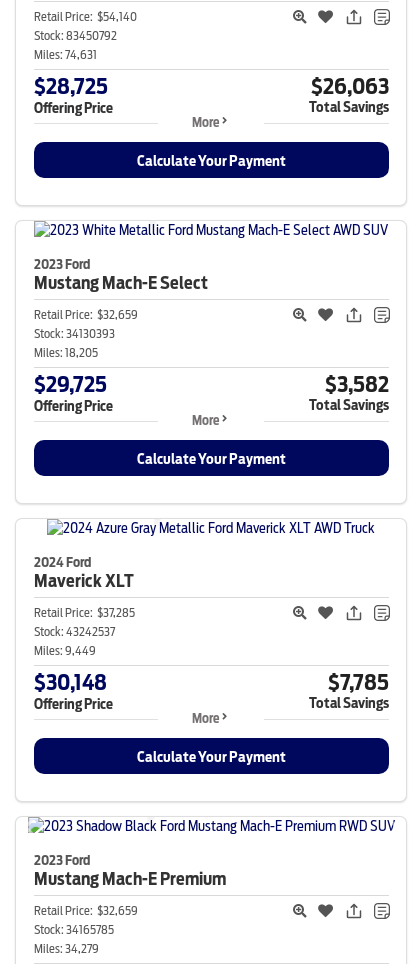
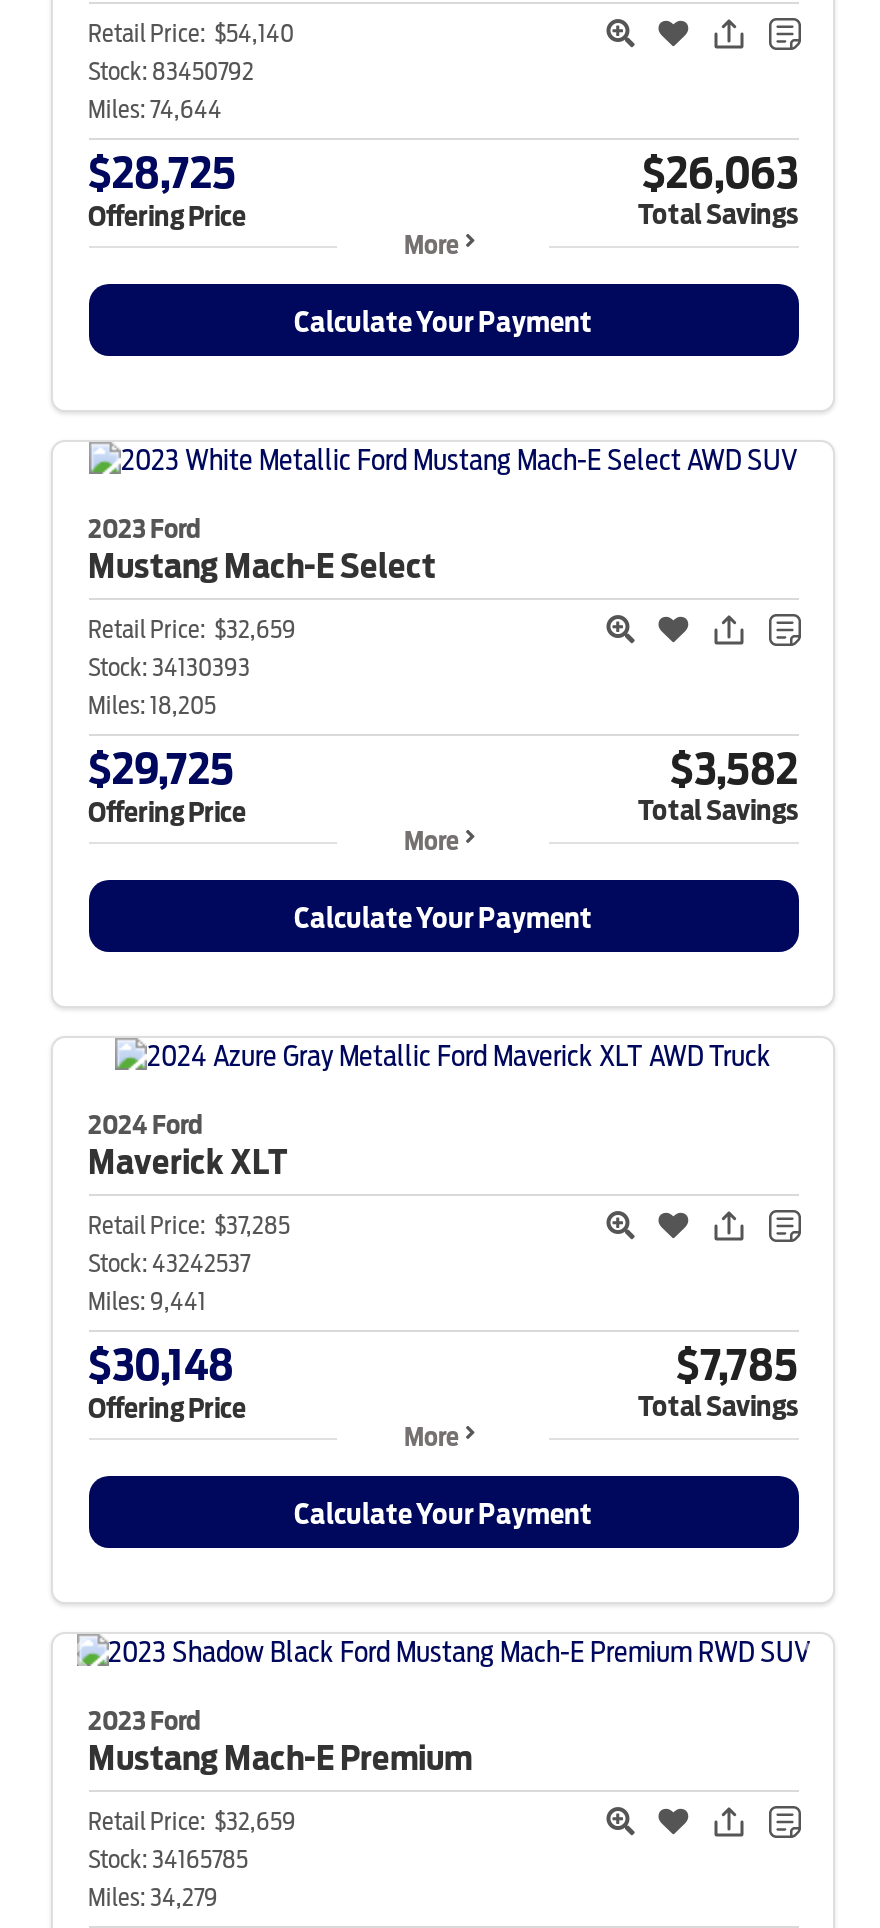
- Miles: 74,631
+ Miles: 74,644

- Miles: 9,449
+ Miles: 9,441
